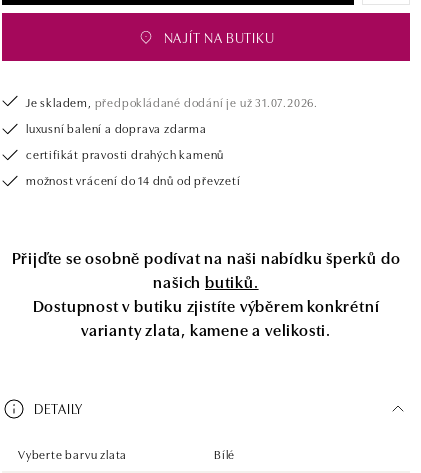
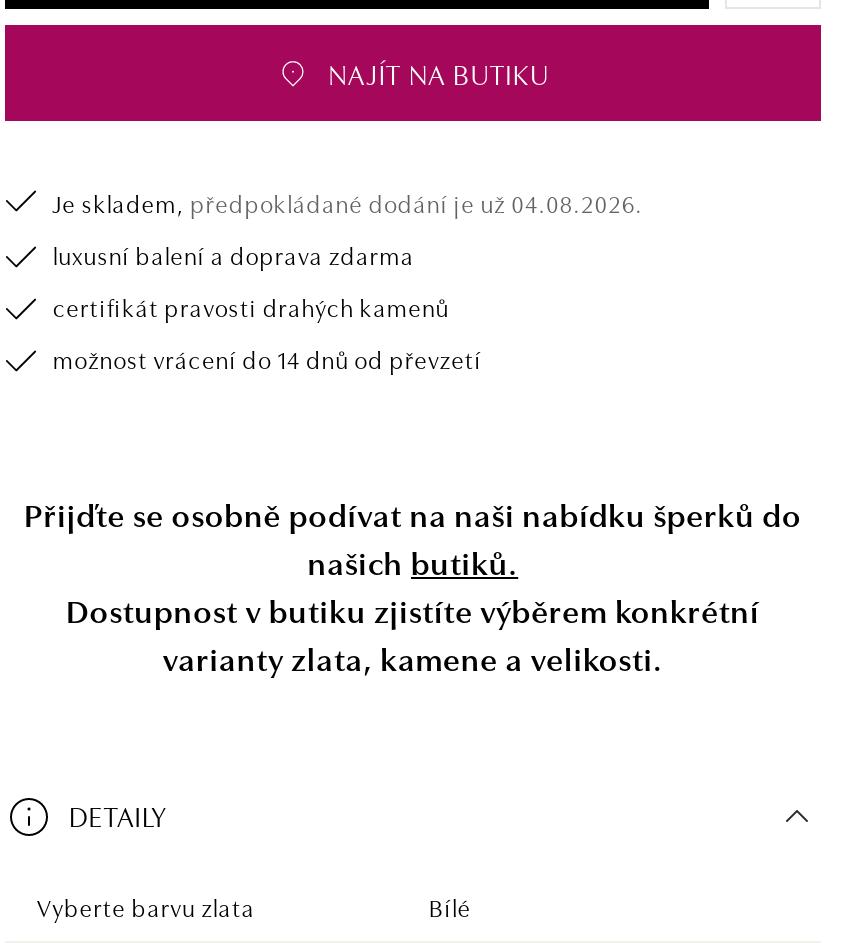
- Je skladem, předpokládané dodání je už 31.07.2026.
+ Je skladem, předpokládané dodání je už 04.08.2026.
